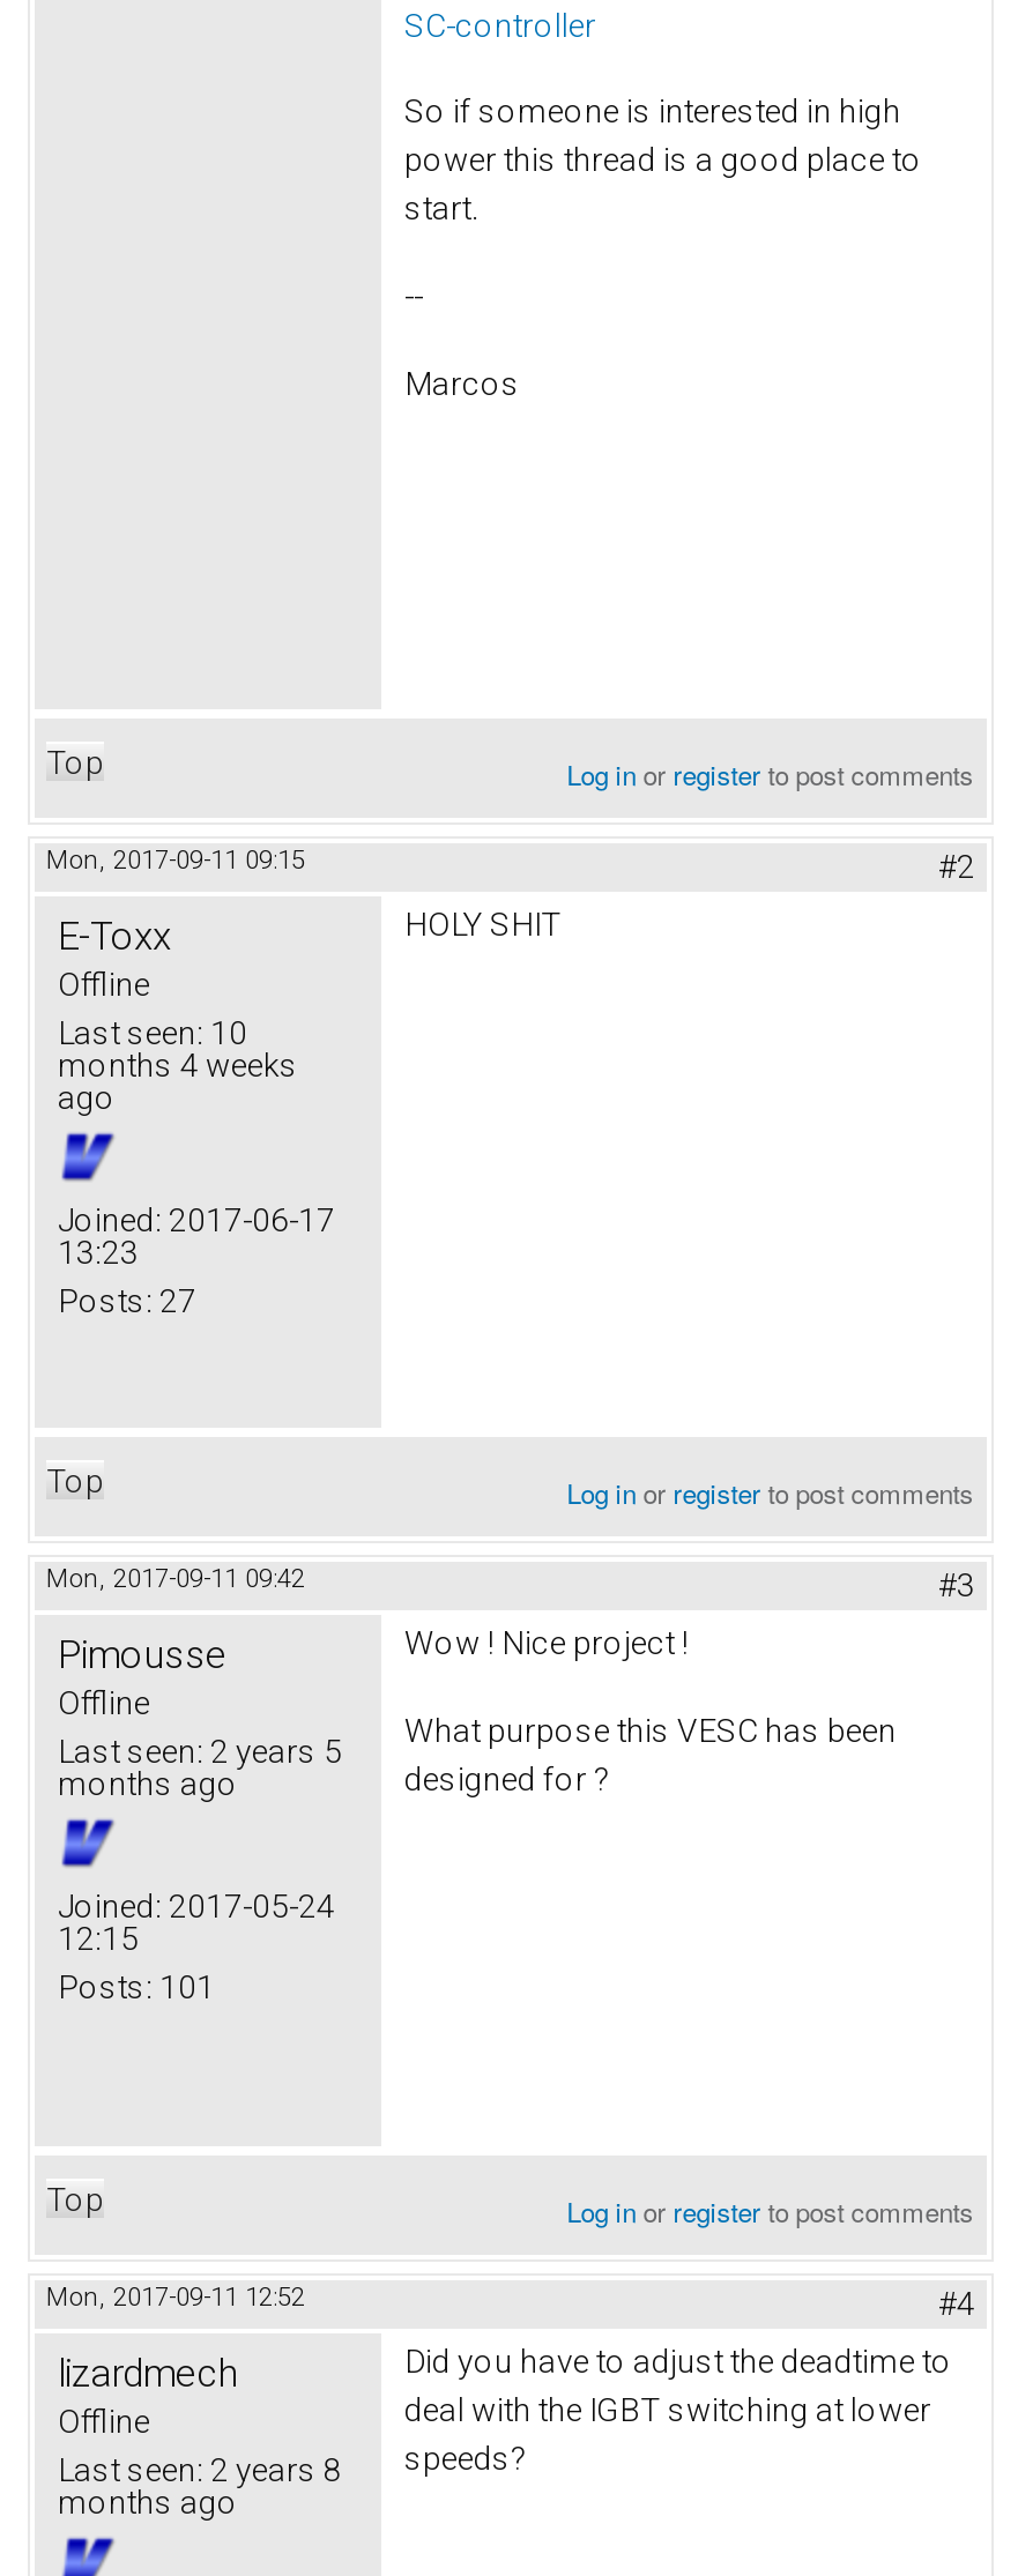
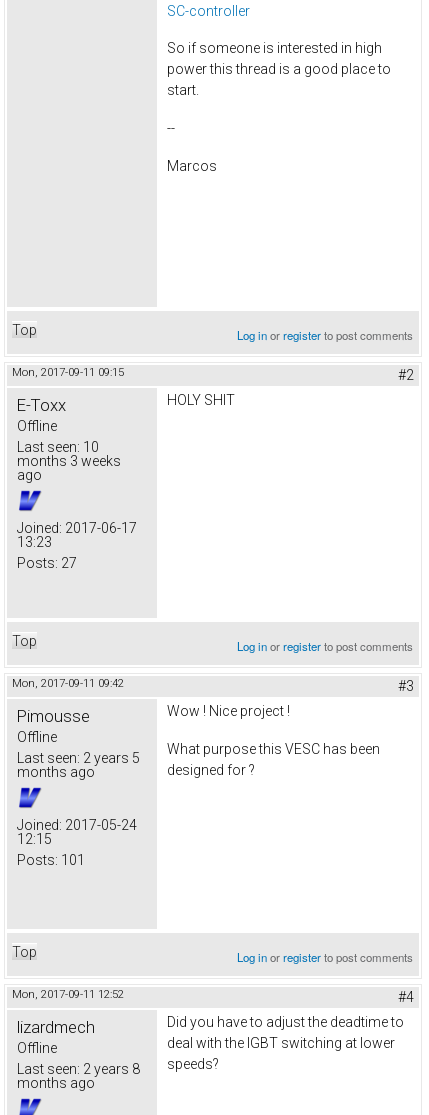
- months 4 weeks
+ months 3 weeks
